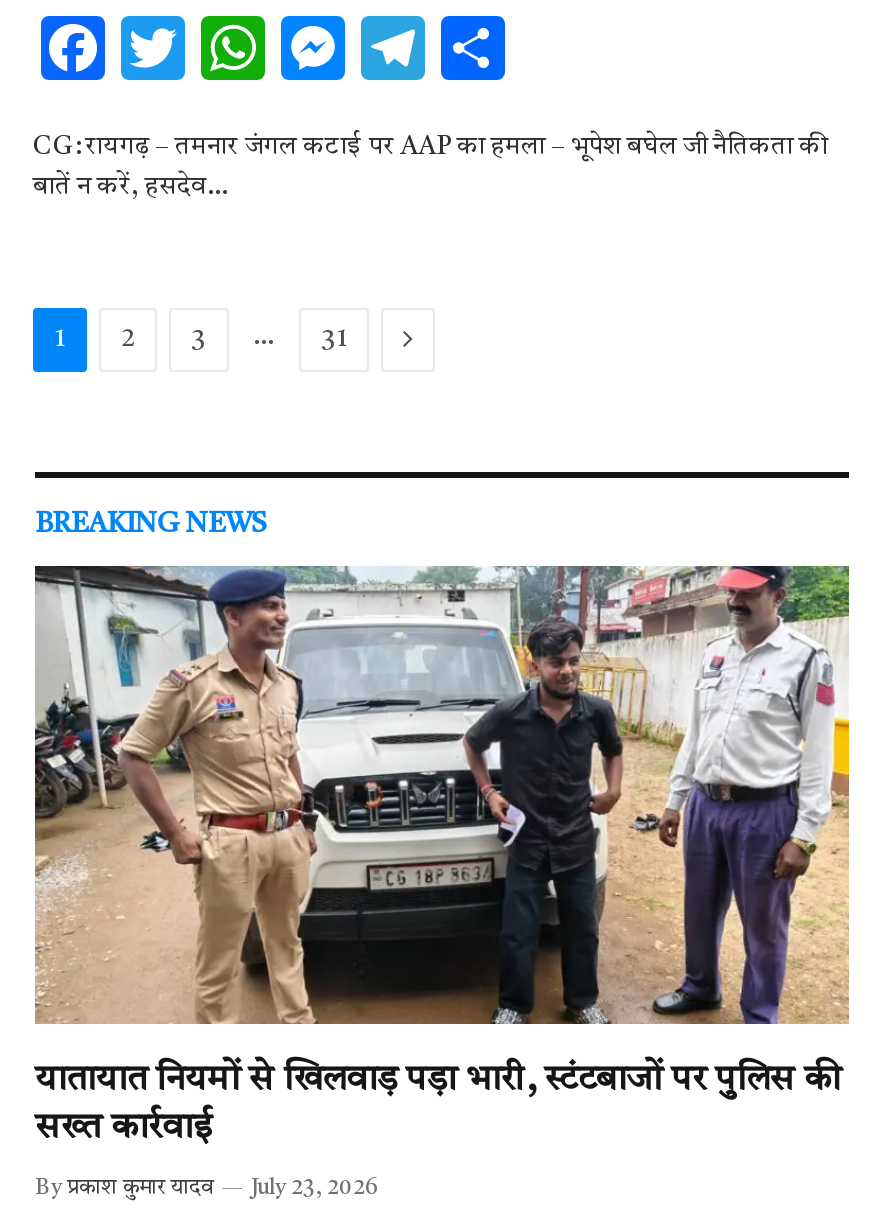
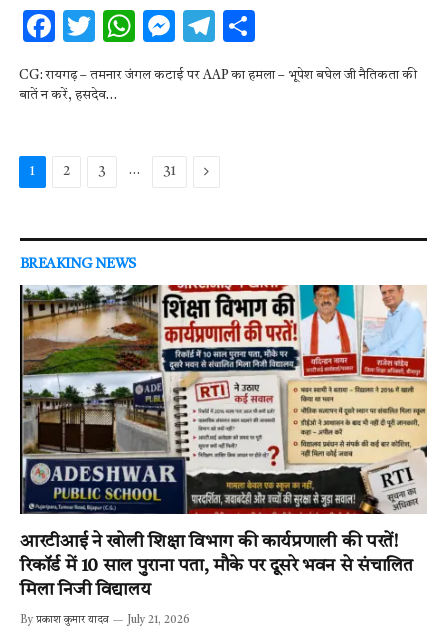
- [image]
- यातायात नियमों से खिलवाड़ पड़ा भारी, स्टंटबाजों पर पुलिस की
- सख्त कार्रवाई
+ [image]
+ आरटीआई ने खोली शिक्षा विभाग की कार्यप्रणाली की परतें!
+ रिकॉर्ड में 10 साल पुराना पता, मौके पर दूसरे भवन से संचालित
+ मिला निजी विद्यालय

- By प्रकाश कुमार यादव July 23, 2026
+ By प्रकाश कुमार यादव July 21, 2026
